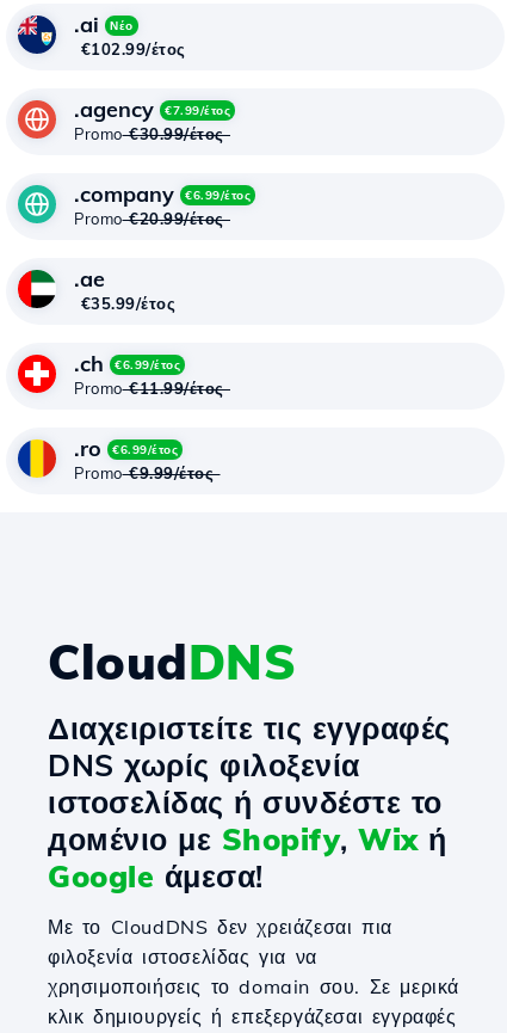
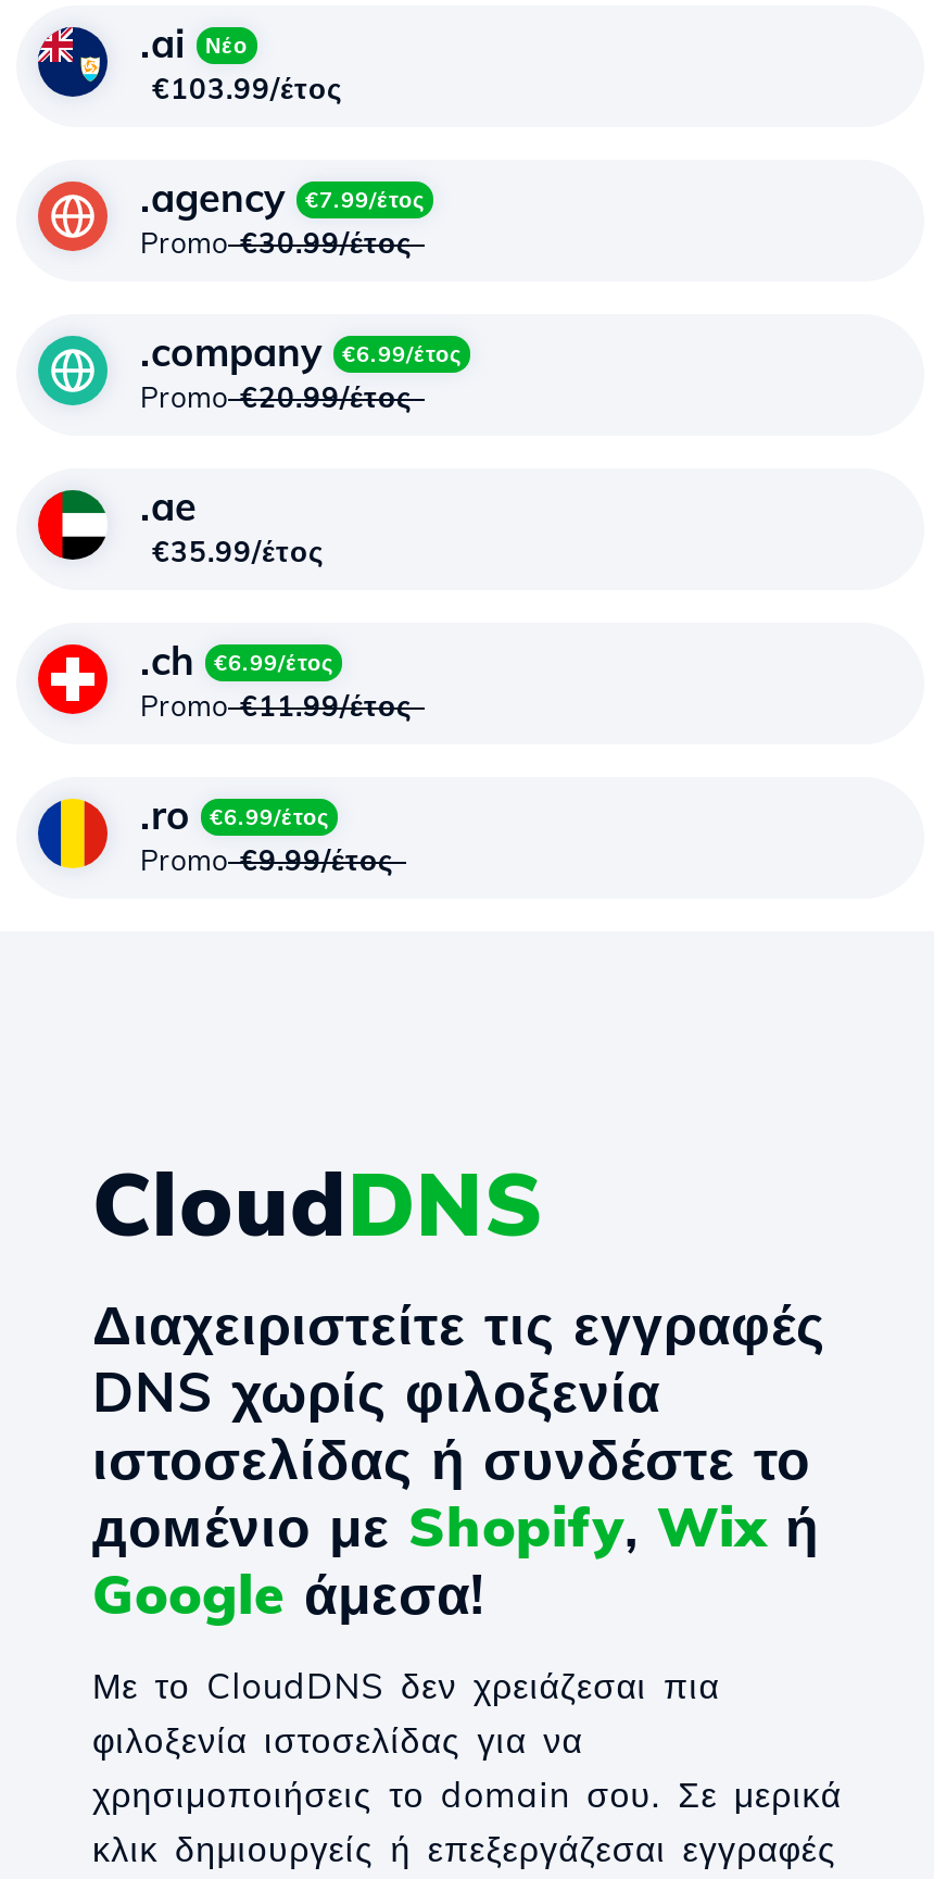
- €102.99/έτος
+ €103.99/έτος
